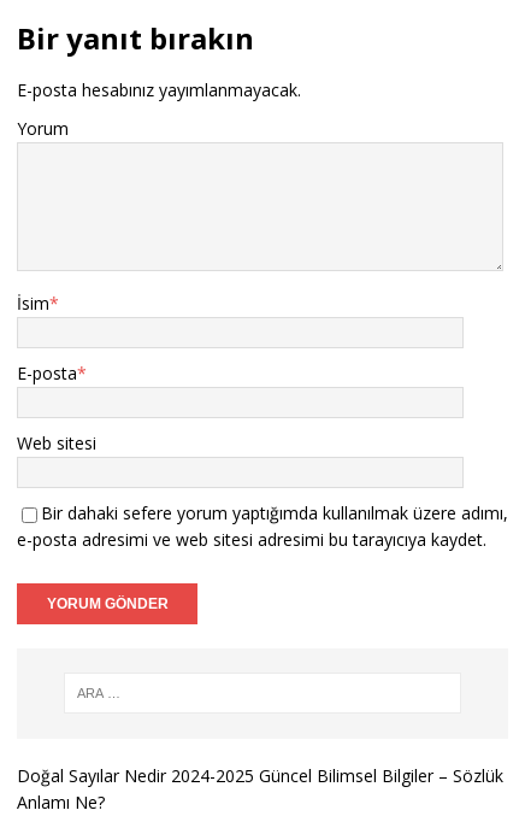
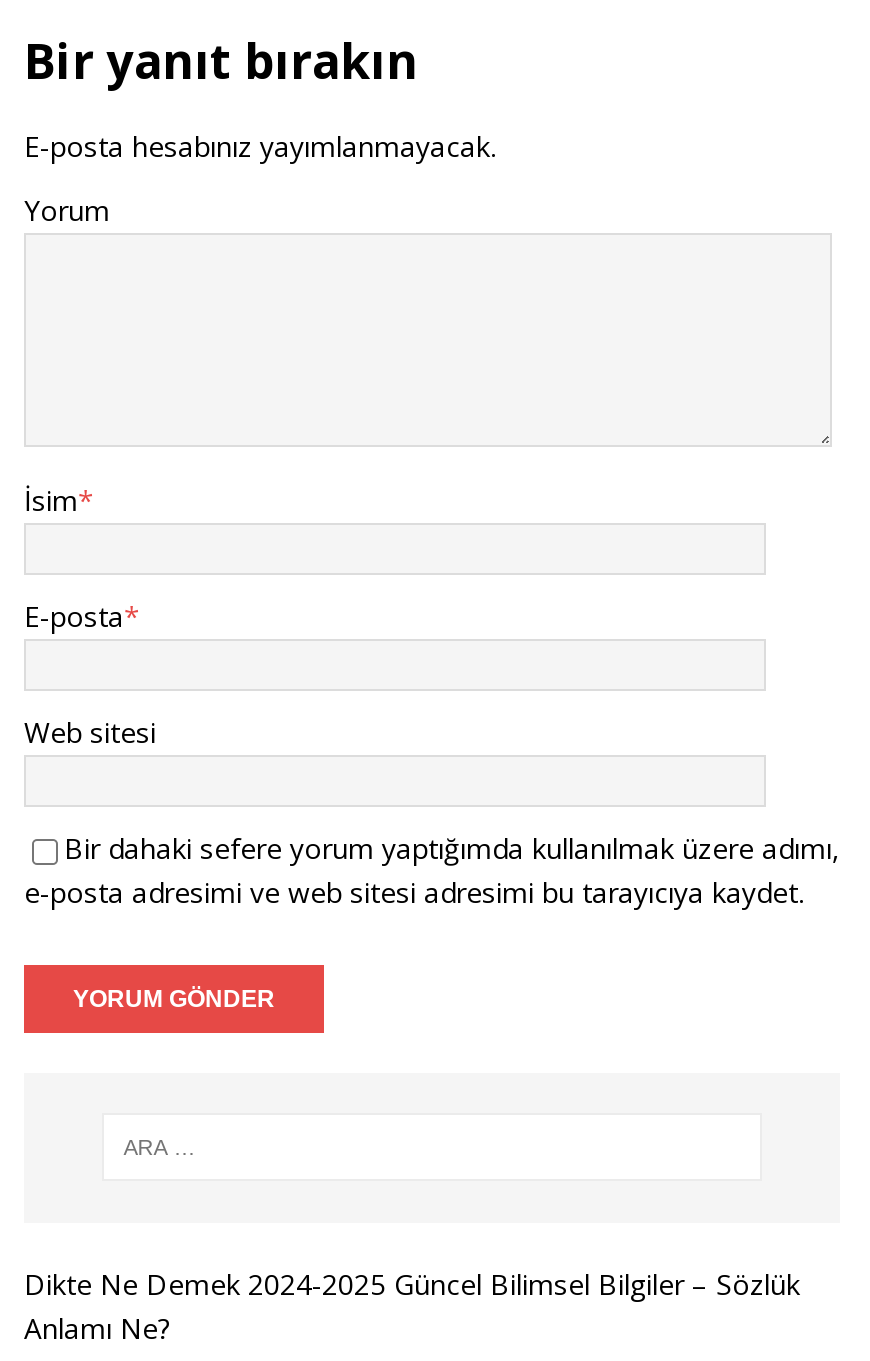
- Doğal Sayılar Nedir 2024-2025 Güncel Bilimsel Bilgiler – Sözlük
+ Dikte Ne Demek 2024-2025 Güncel Bilimsel Bilgiler – Sözlük
